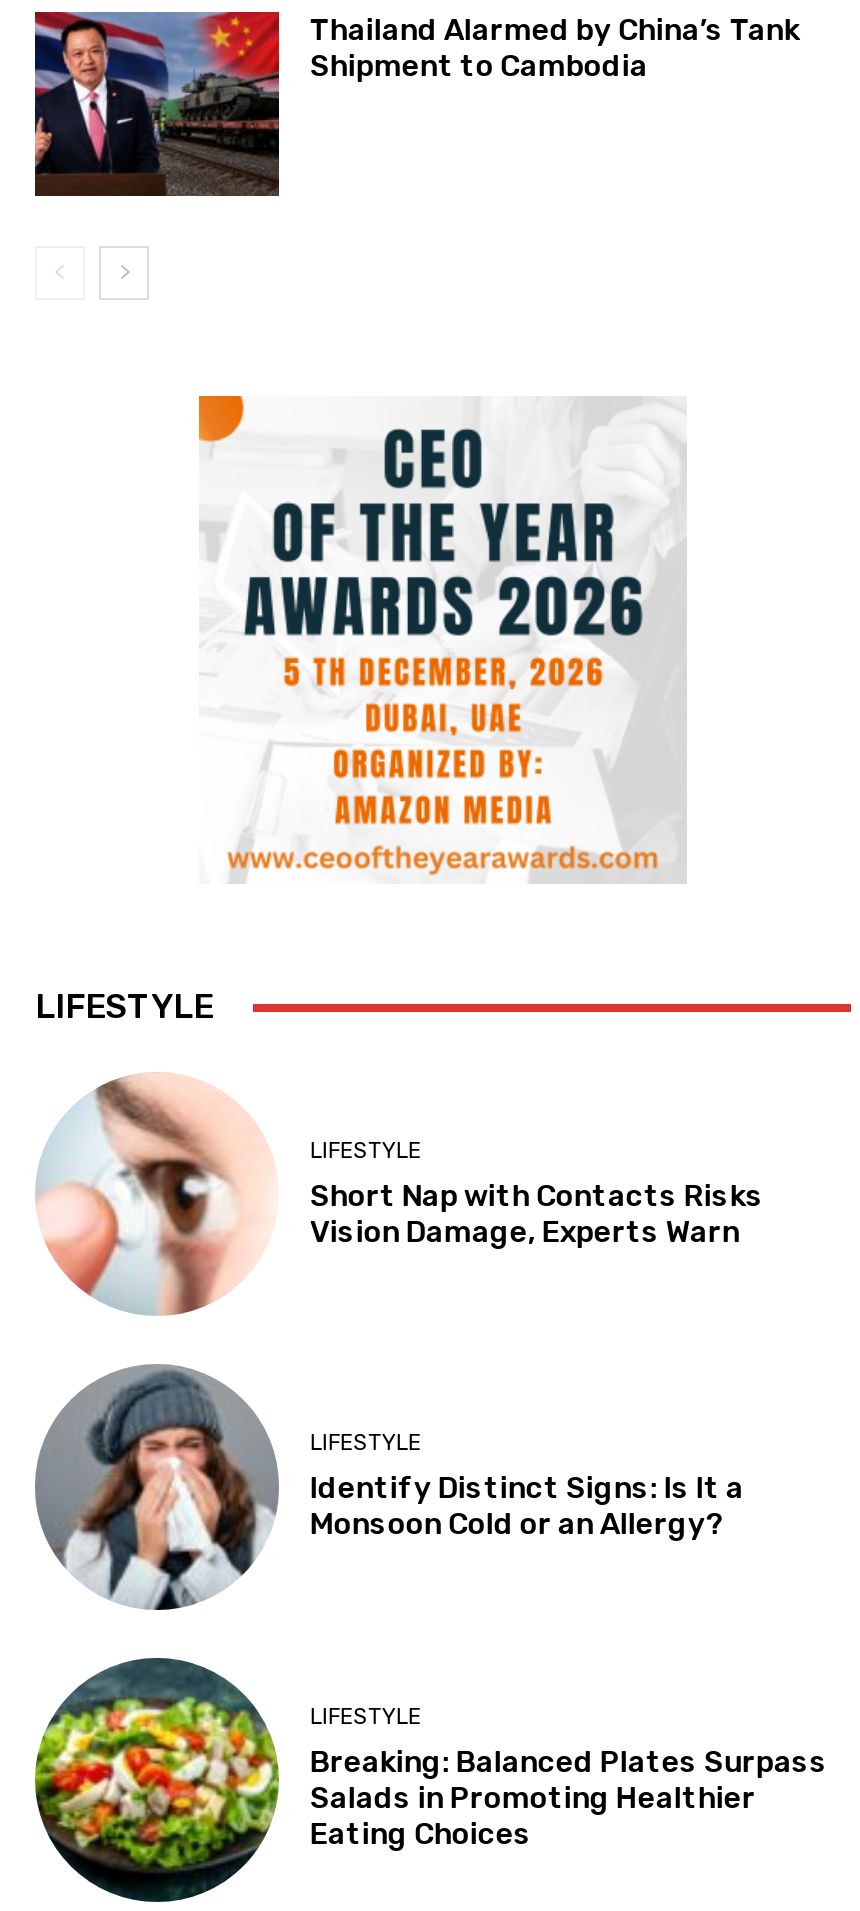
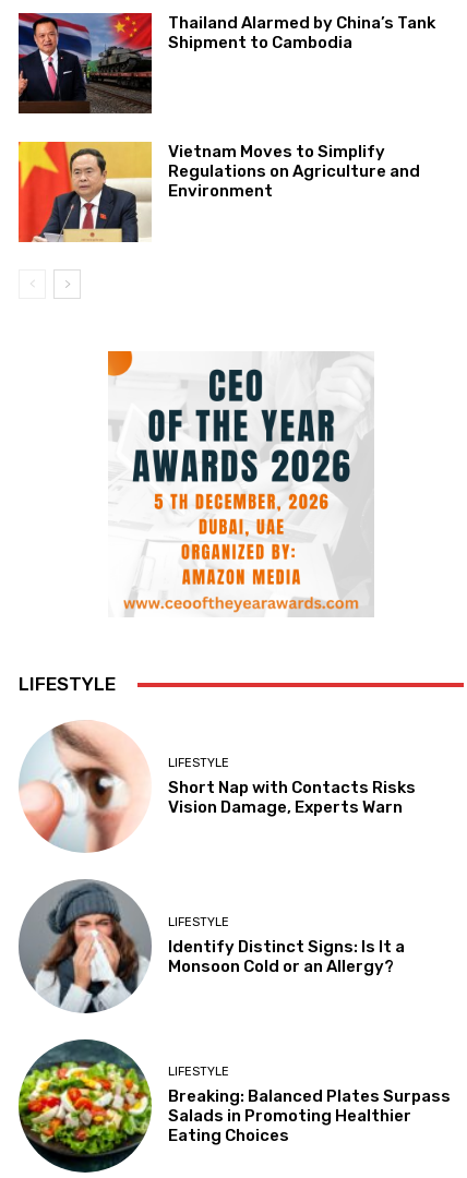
+ [image]
+ Vietnam Moves to Simplify
+ Regulations on Agriculture and
+ Environment
